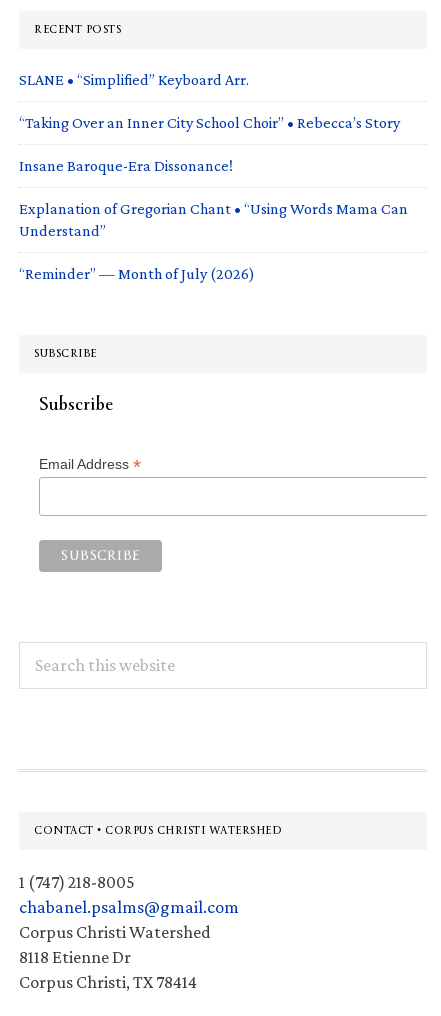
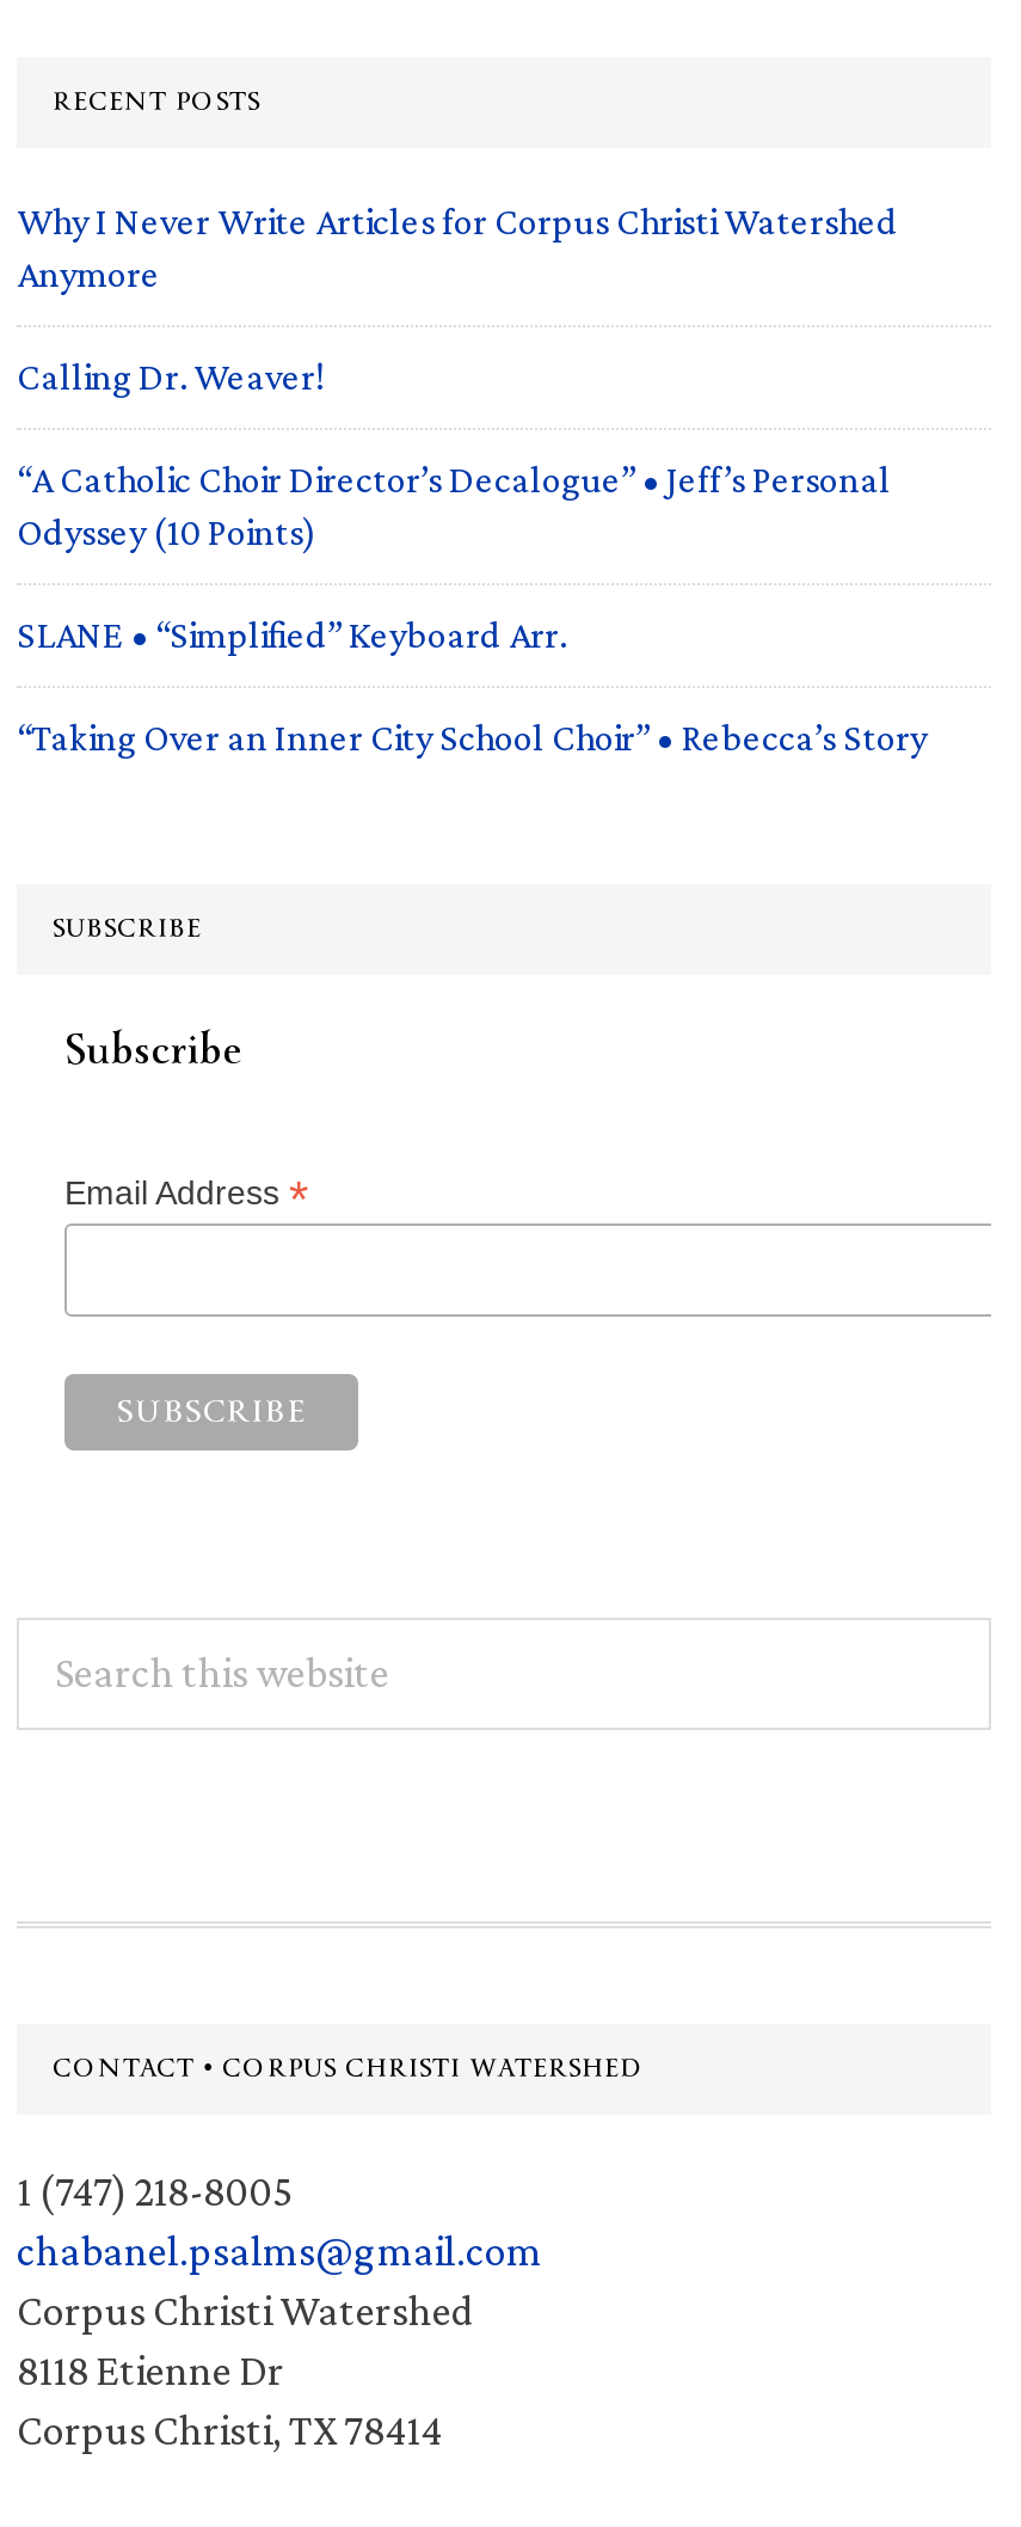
+ Why I Never Write Articles for Corpus Christi Watershed
+ Anymore
+ Calling Dr. Weaver!
+ “A Catholic Choir Director’s Decalogue” • Jeff’s Personal
+ Odyssey (10 Points)

moved down: SLANE • “Simplified” Keyboard Arr. | “Taking Over an Inner City School Choir” • Rebecca’s Story

- Insane Baroque-Era Dissonance!
- Explanation of Gregorian Chant • “Using Words Mama Can
- Understand”
- “Reminder” — Month of July (2026)
